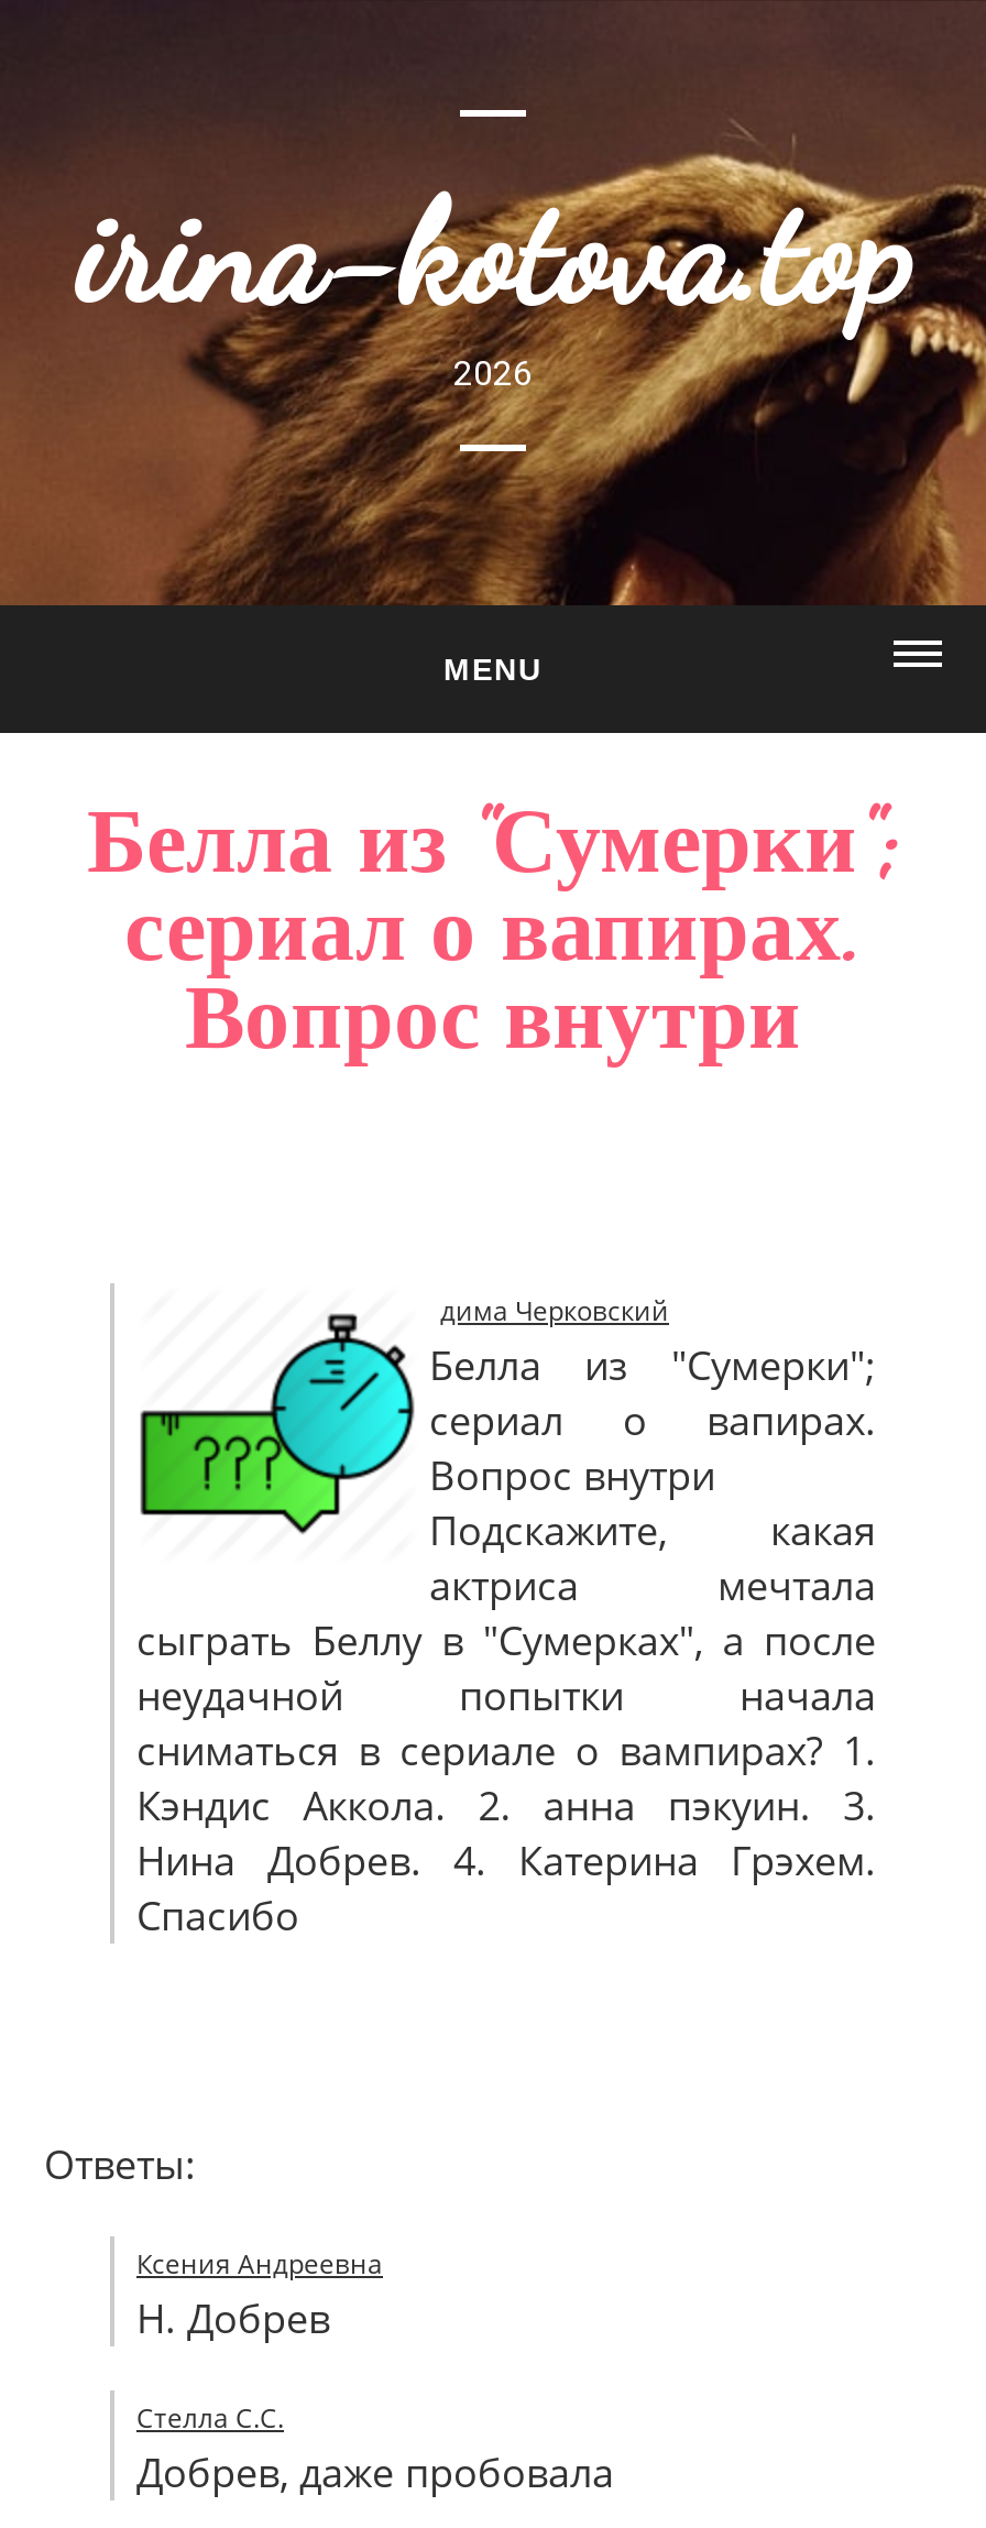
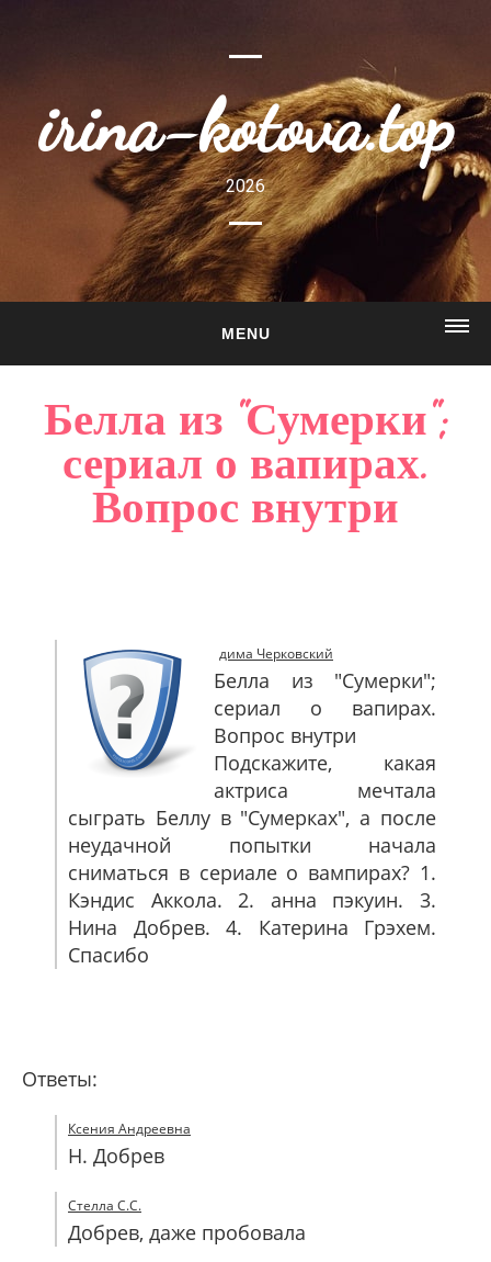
- [image]
+ [image]
